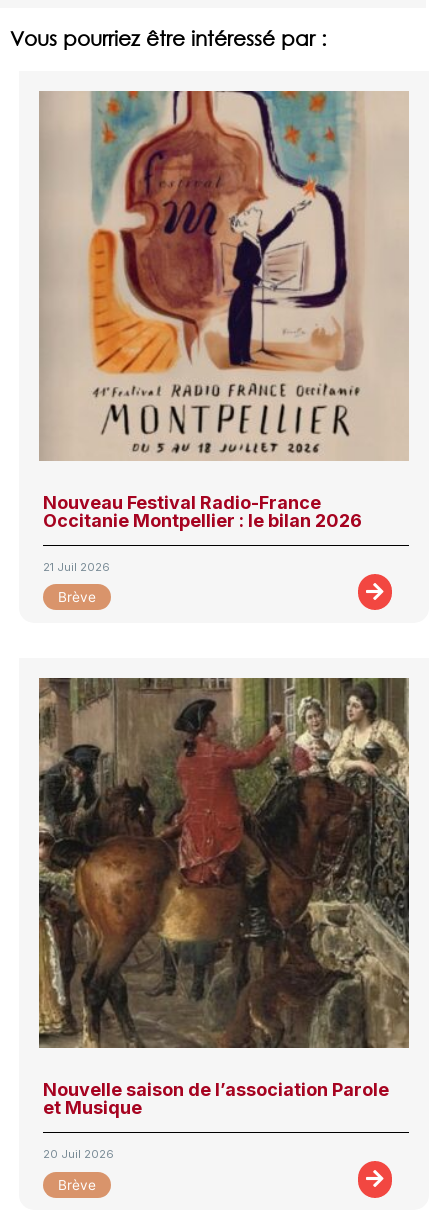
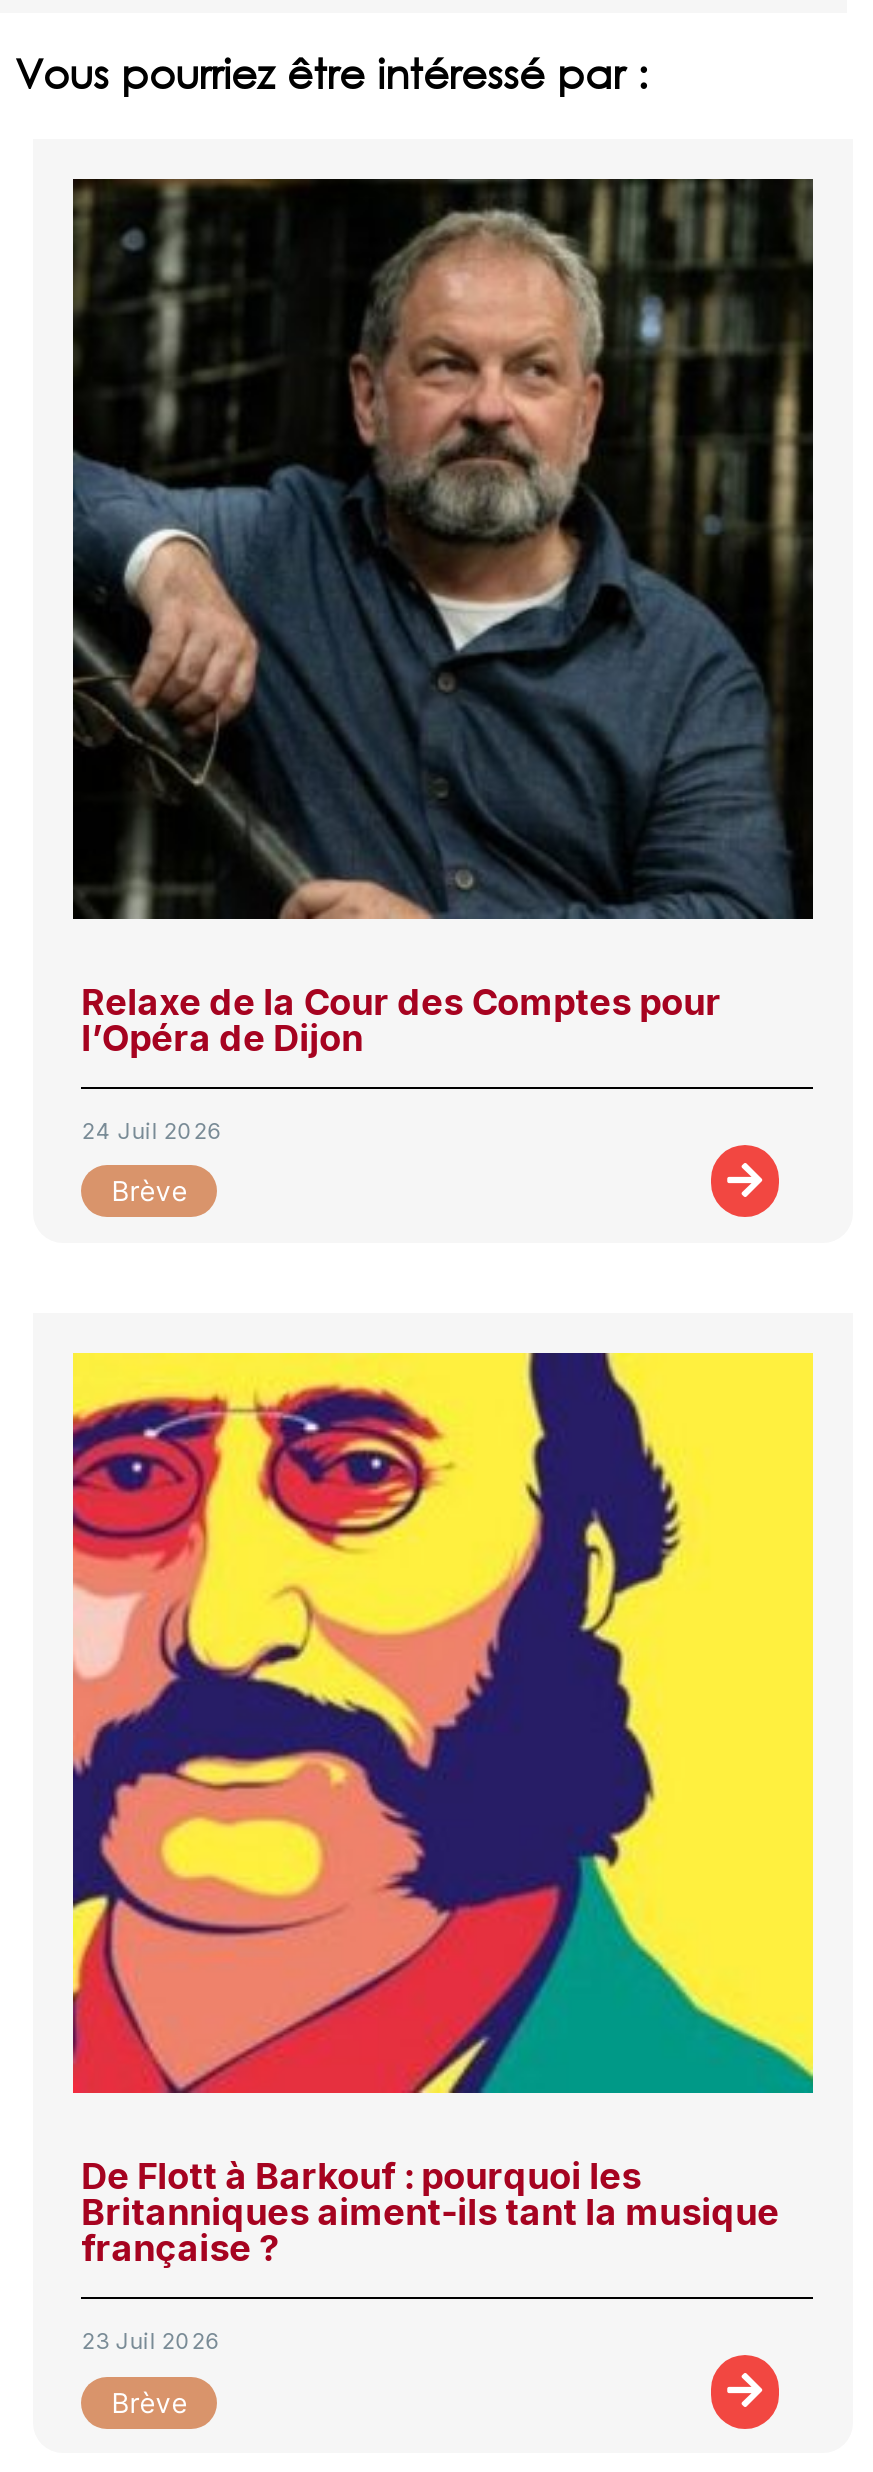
- [image]
- Nouveau Festival Radio-France
- Occitanie Montpellier : le bilan 2026
+ [image]
+ Relaxe de la Cour des Comptes pour
+ l’Opéra de Dijon

- 21 Juil 2026
+ 24 Juil 2026

- [image]
- Nouvelle saison de l’association Parole
- et Musique
+ [image]
+ De Flott à Barkouf : pourquoi les
+ Britanniques aiment-ils tant la musique
+ française ?

- 20 Juil 2026
+ 23 Juil 2026
